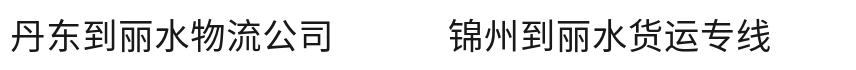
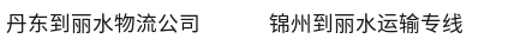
- 锦州到丽水货运专线
+ 锦州到丽水运输专线
